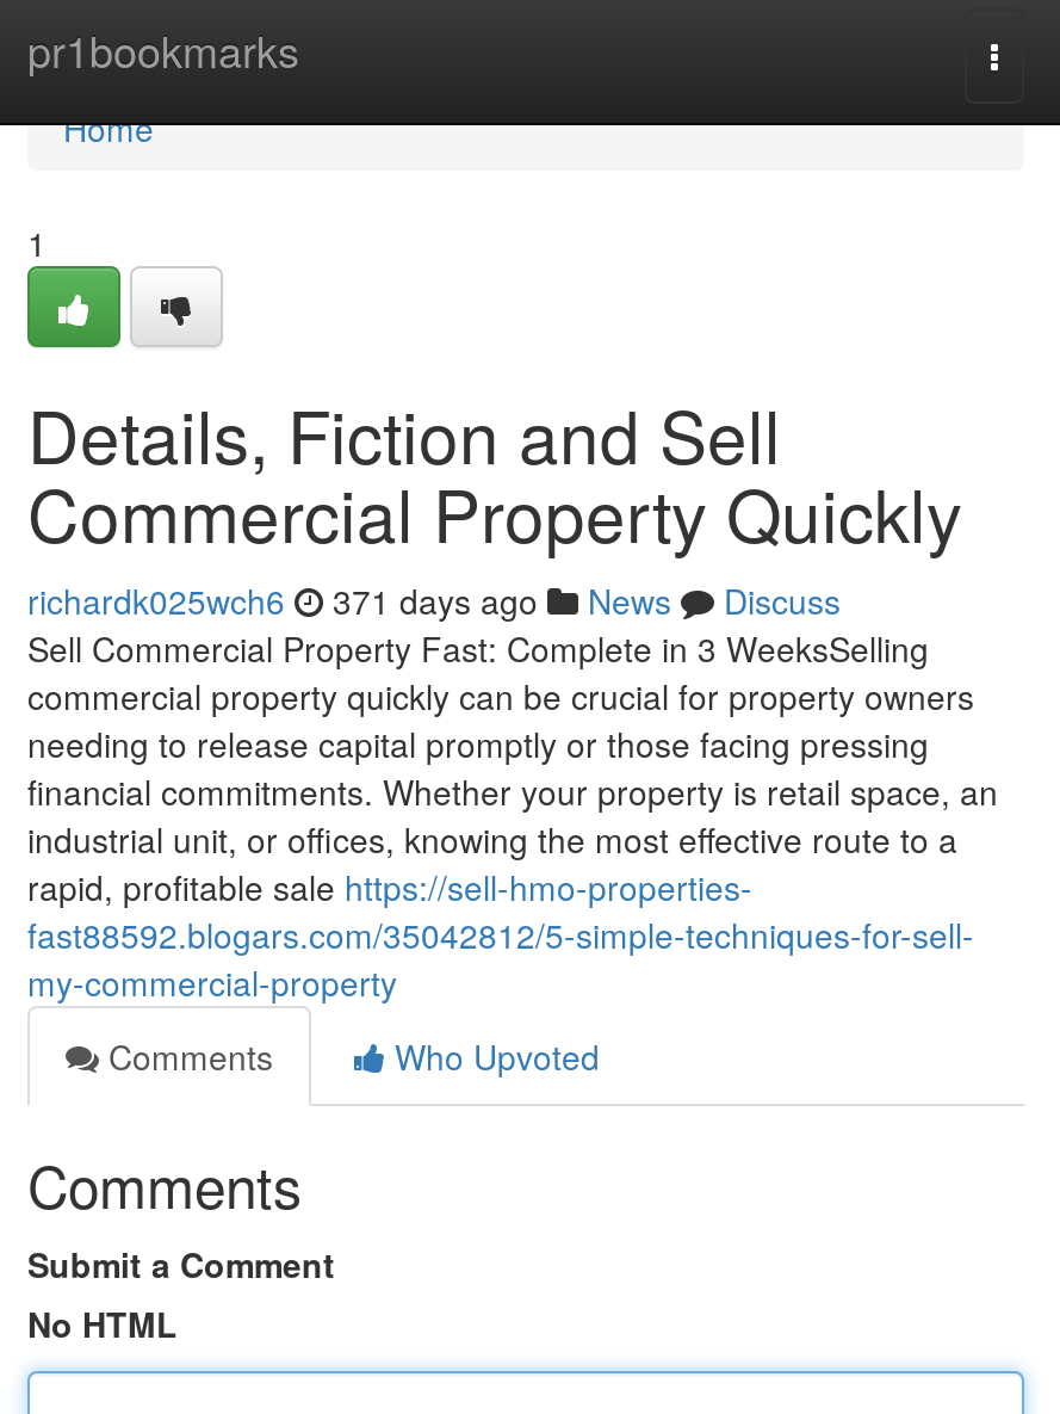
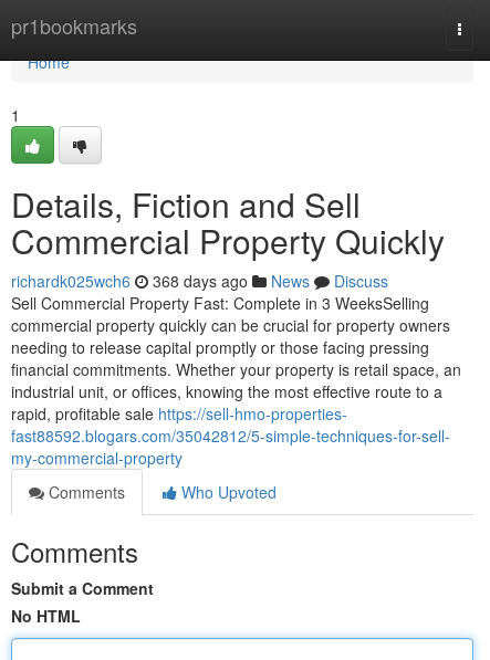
- richardk025wch6 371 days ago News Discuss
+ richardk025wch6 368 days ago News Discuss
